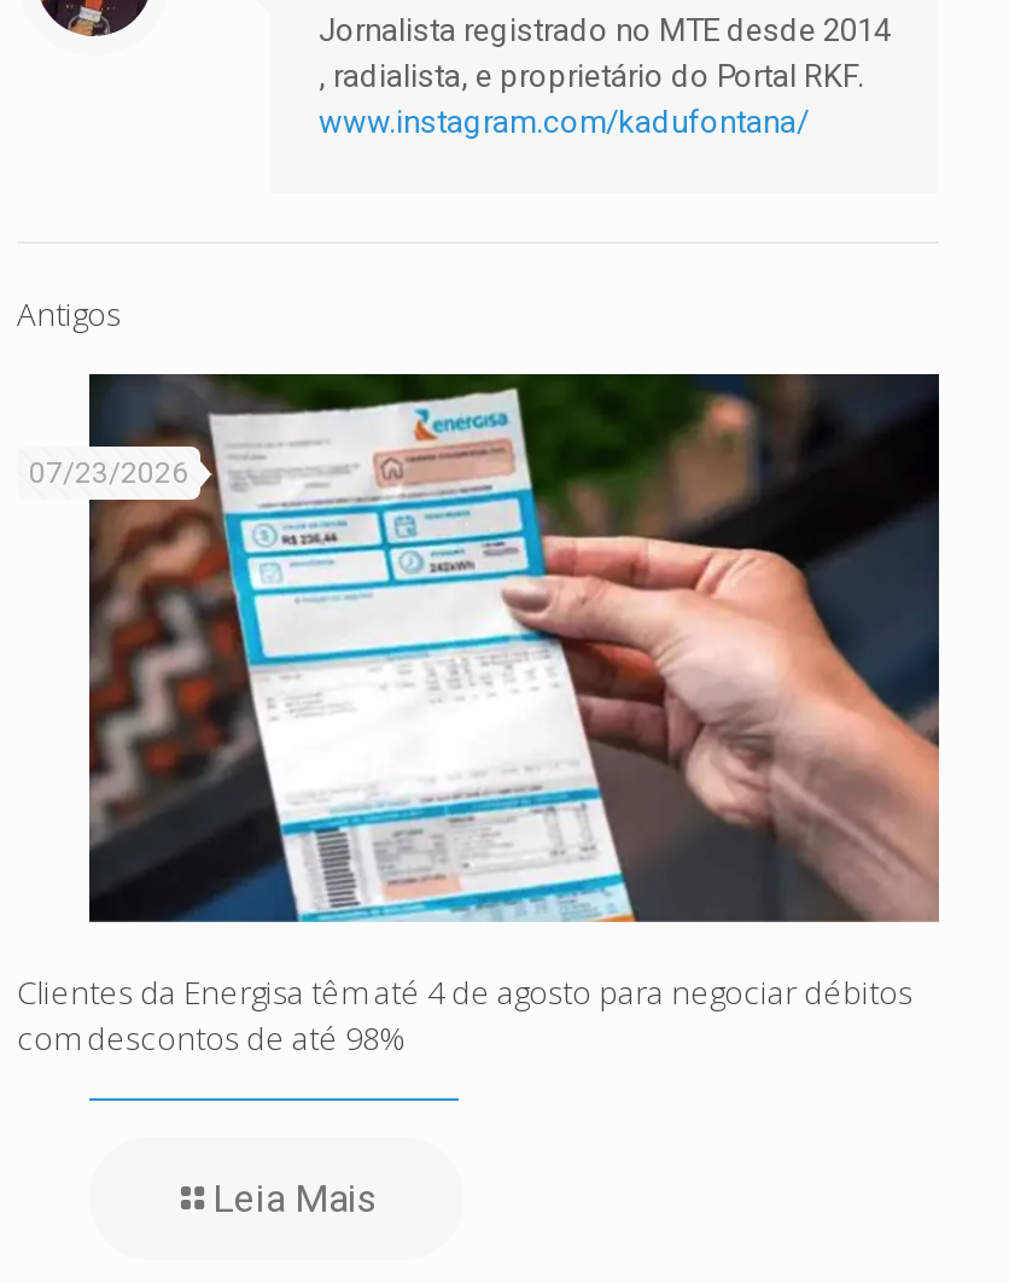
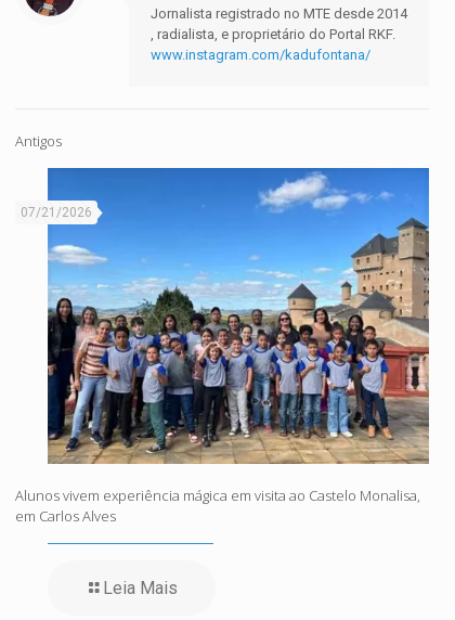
- [image]
- 07/23/2026
+ [image]
+ 07/21/2026

- Clientes da Energisa têm até 4 de agosto para negociar débitos
- com descontos de até 98%
+ Alunos vivem experiência mágica em visita ao Castelo Monalisa,
+ em Carlos Alves
